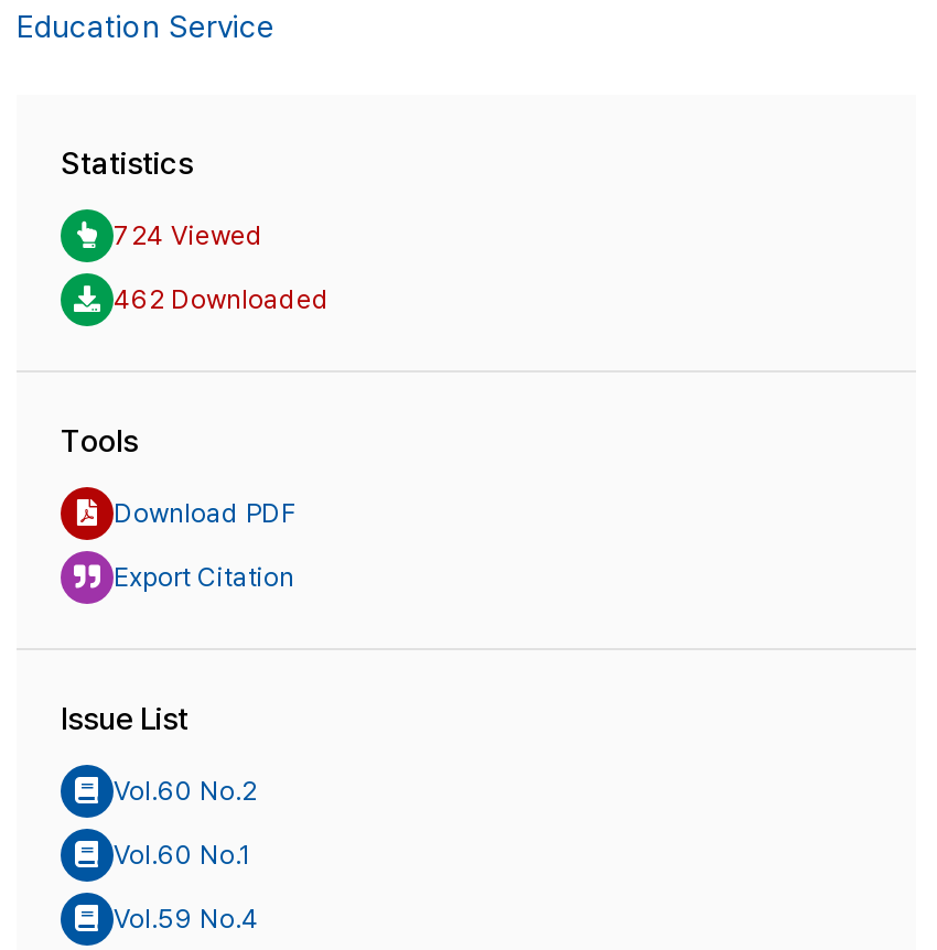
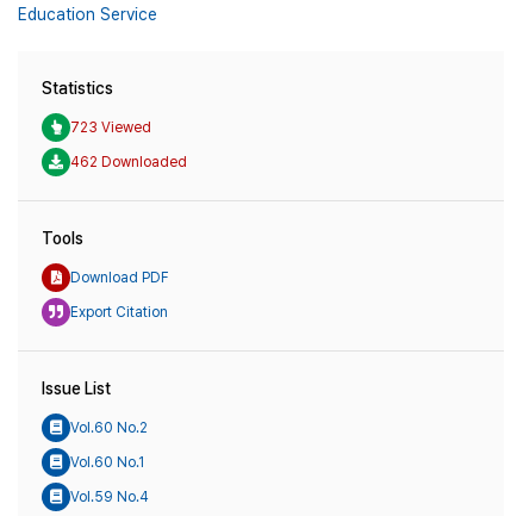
- 724 Viewed
+ 723 Viewed
